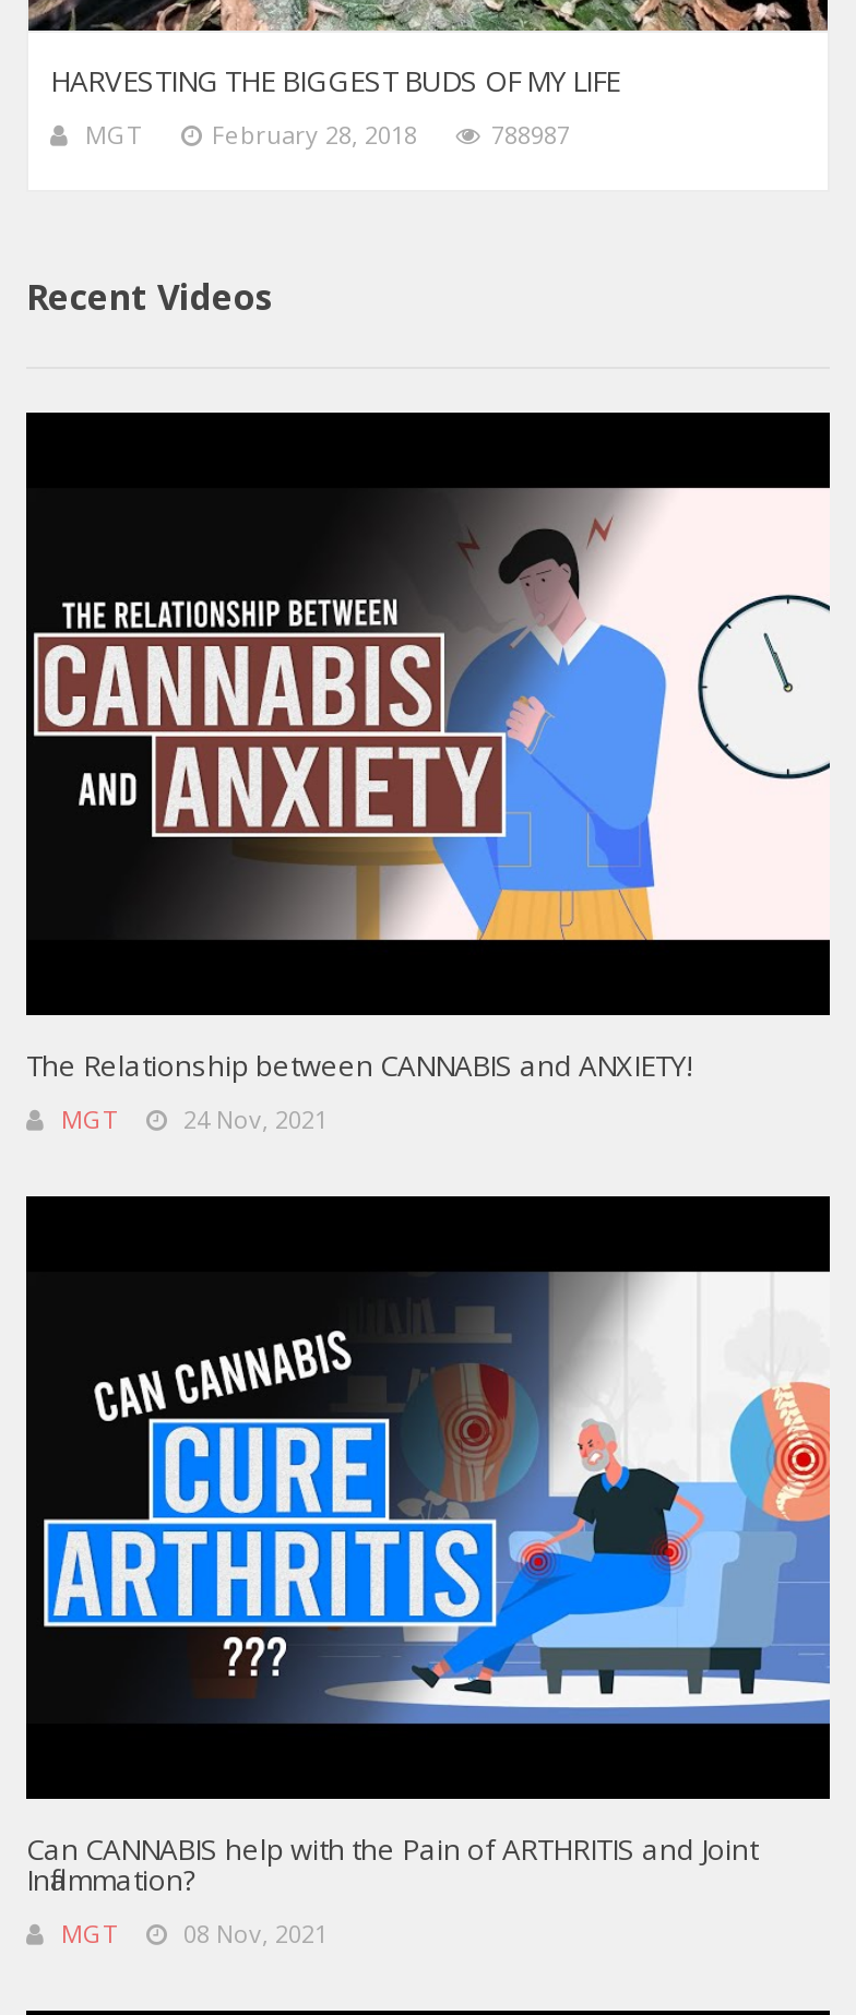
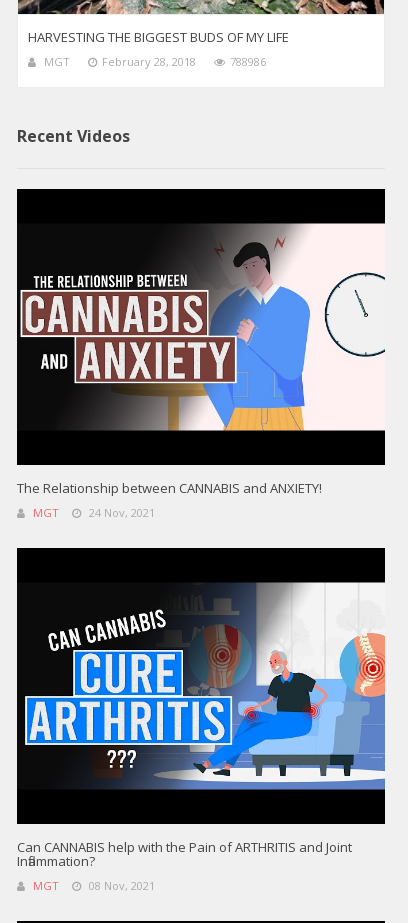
- 788987
+ 788986
